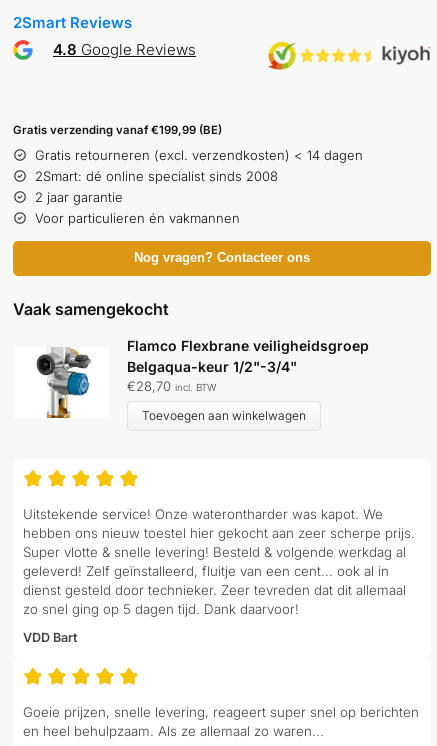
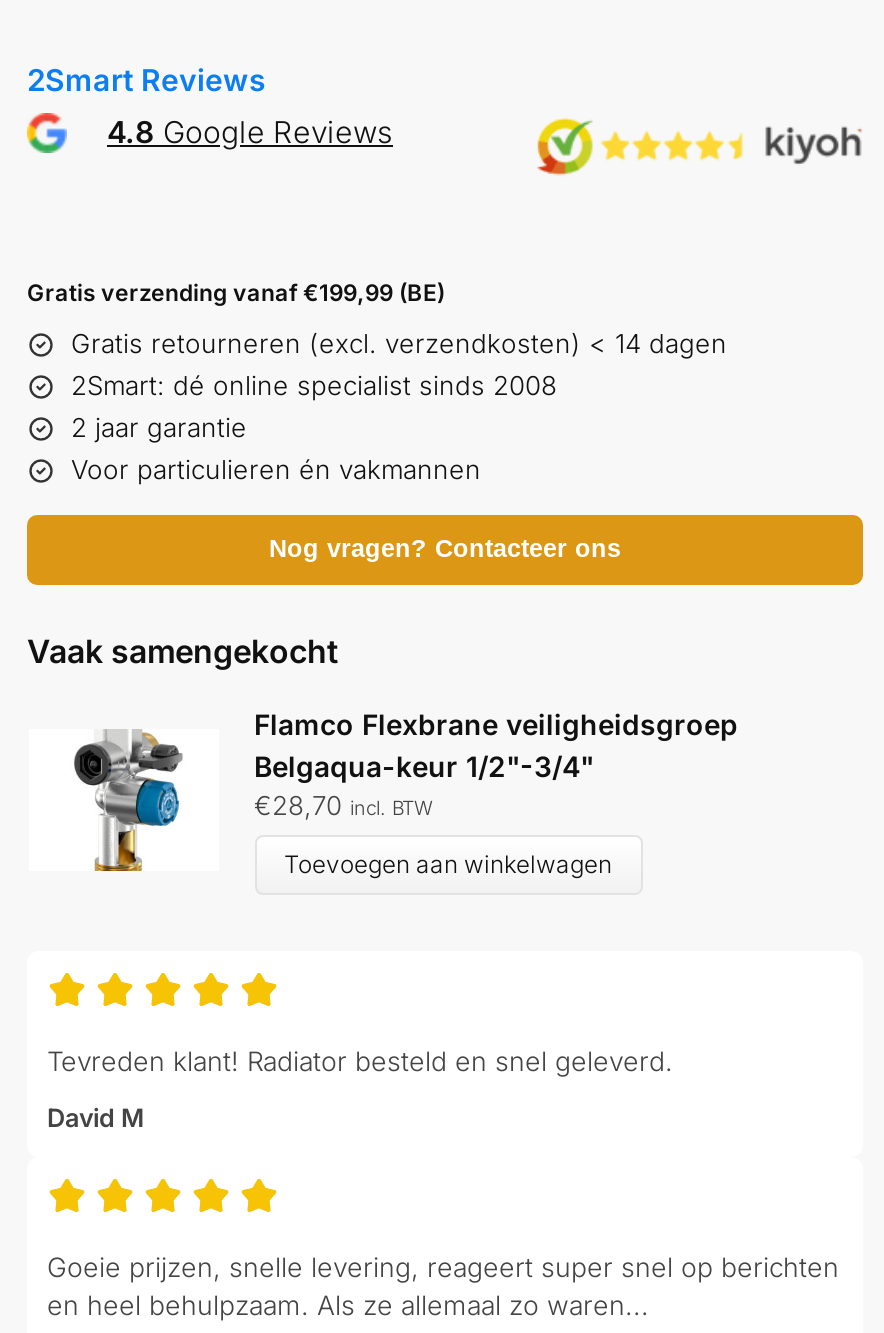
- Uitstekende service! Onze waterontharder was kapot. We
- hebben ons nieuw toestel hier gekocht aan zeer scherpe prijs.
- Super vlotte & snelle levering! Besteld & volgende werkdag al
- geleverd! Zelf geïnstalleerd, fluitje van een cent... ook al in
- dienst gesteld door technieker. Zeer tevreden dat dit allemaal
- zo snel ging op 5 dagen tijd. Dank daarvoor!
+ Tevreden klant! Radiator besteld en snel geleverd.

- VDD Bart
+ David M
